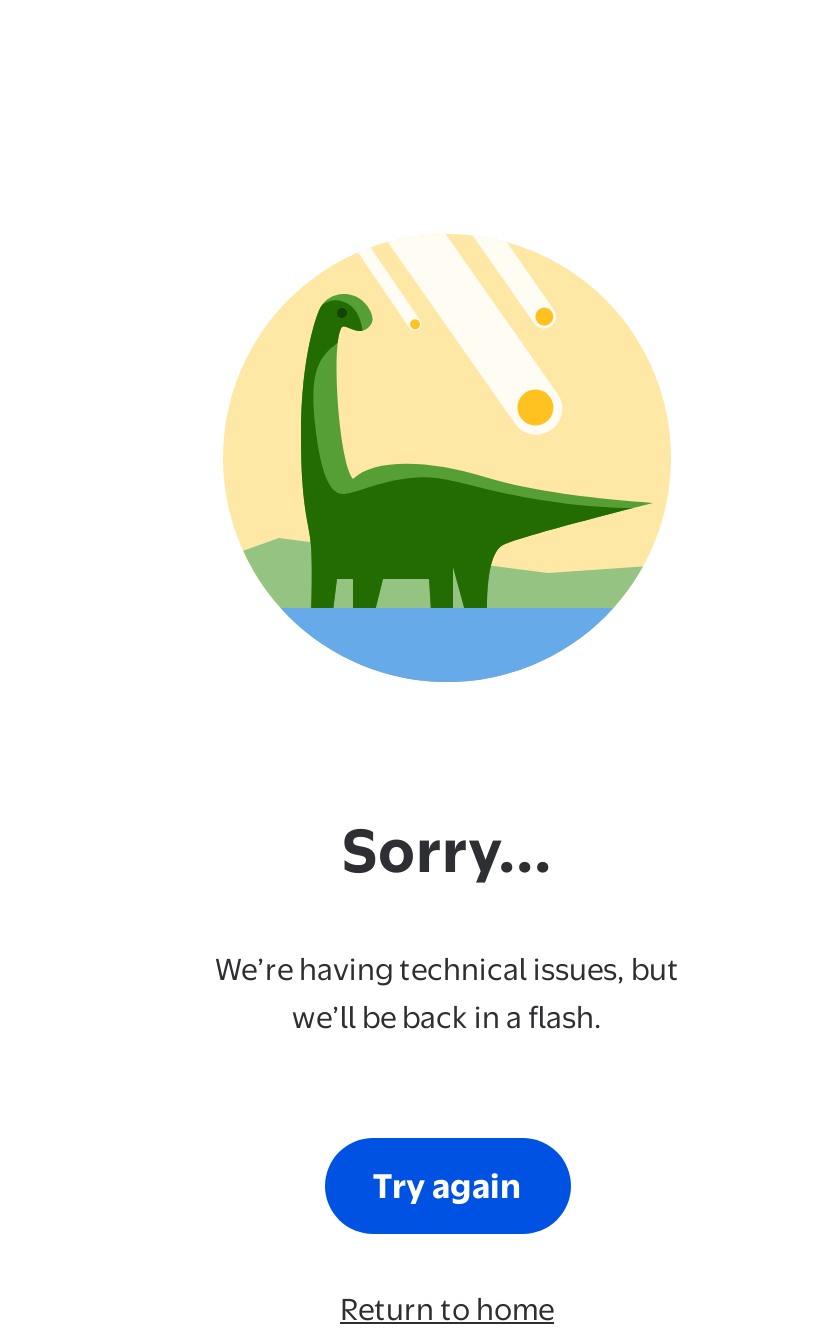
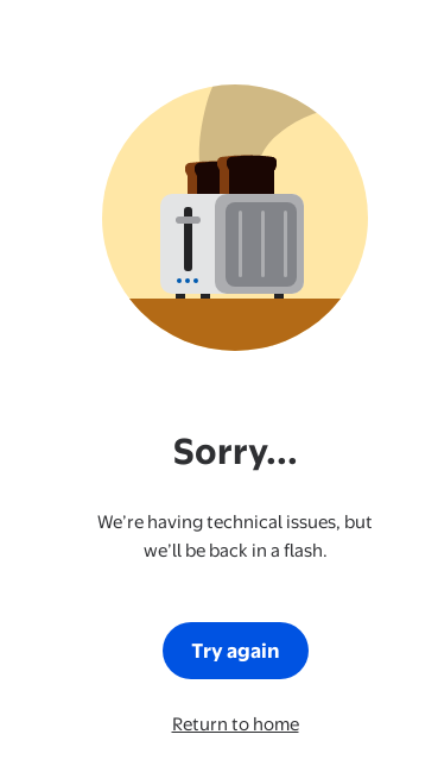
- [image]
+ [image]
